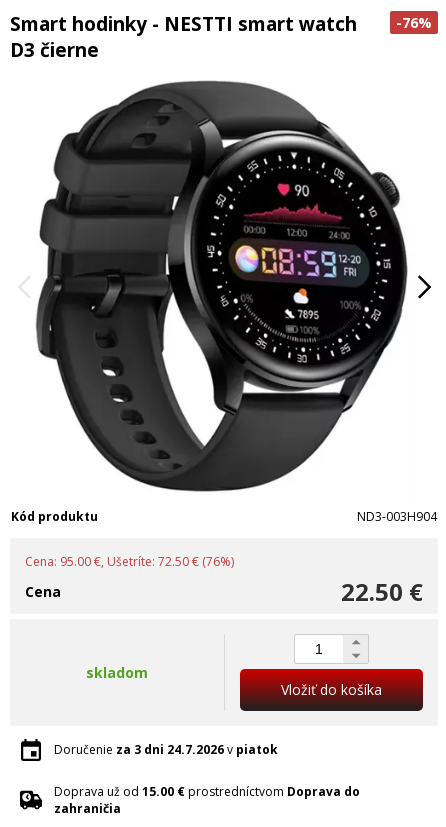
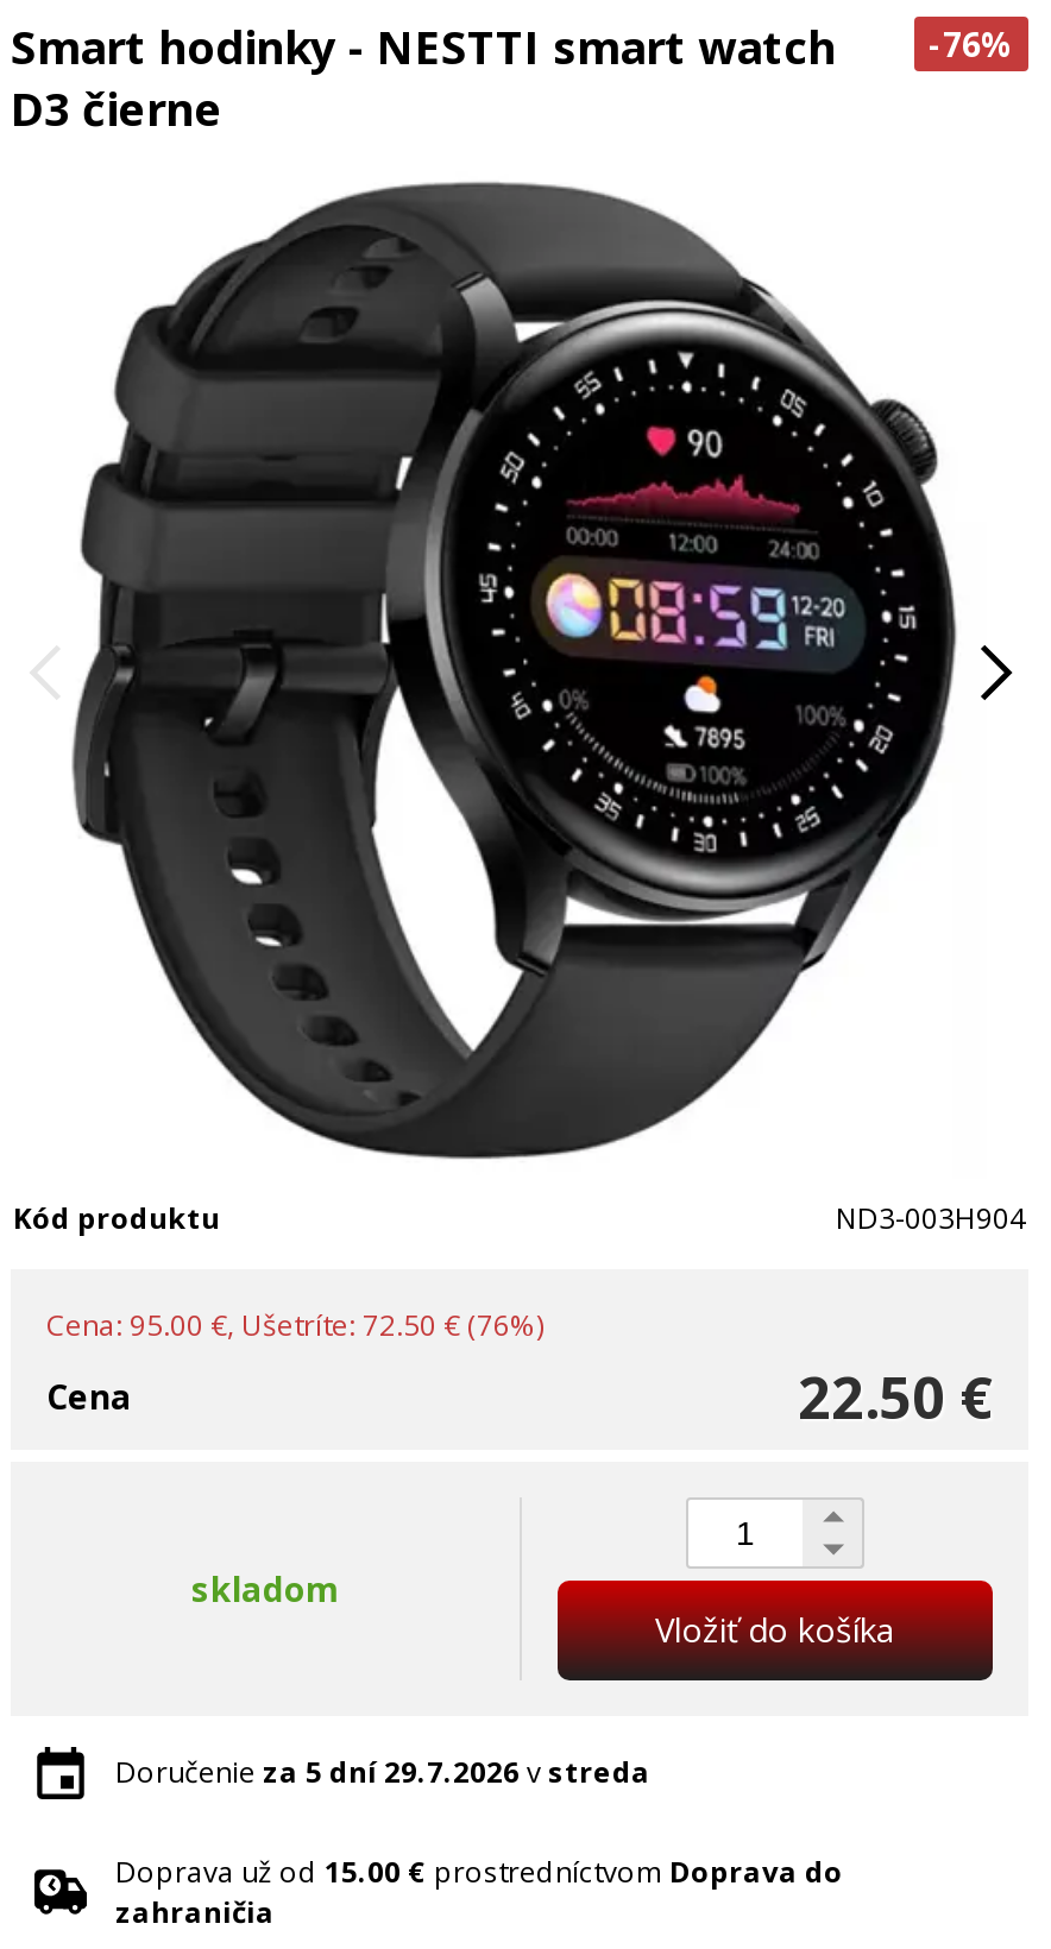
- Doručenie za 3 dni 24.7.2026 v piatok
+ Doručenie za 5 dní 29.7.2026 v streda
